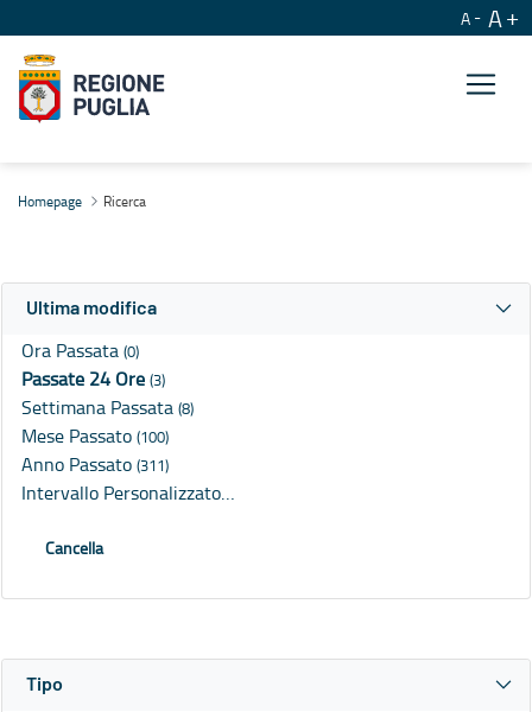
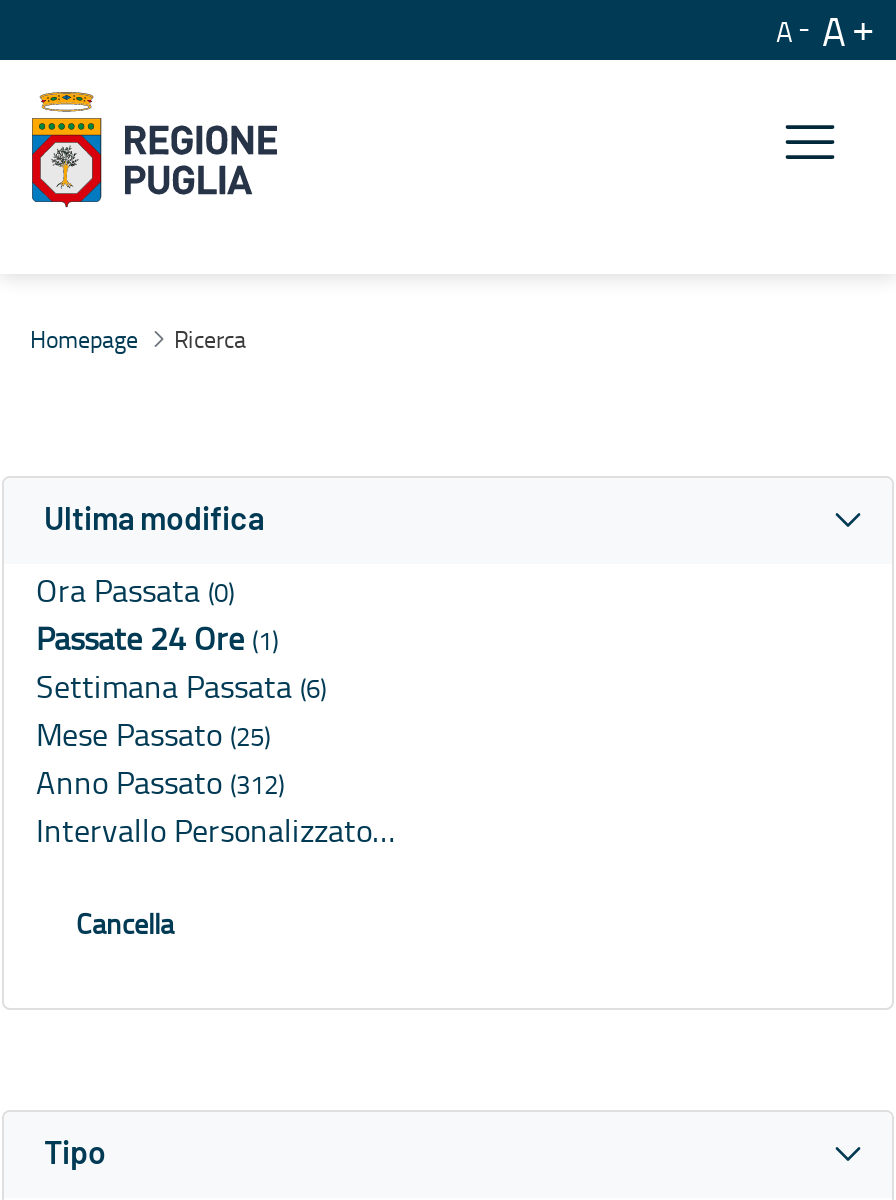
- Passate 24 Ore (3)
+ Passate 24 Ore (1)

- Settimana Passata (8)
+ Settimana Passata (6)

- Mese Passato (100)
+ Mese Passato (25)

- Anno Passato (311)
+ Anno Passato (312)
